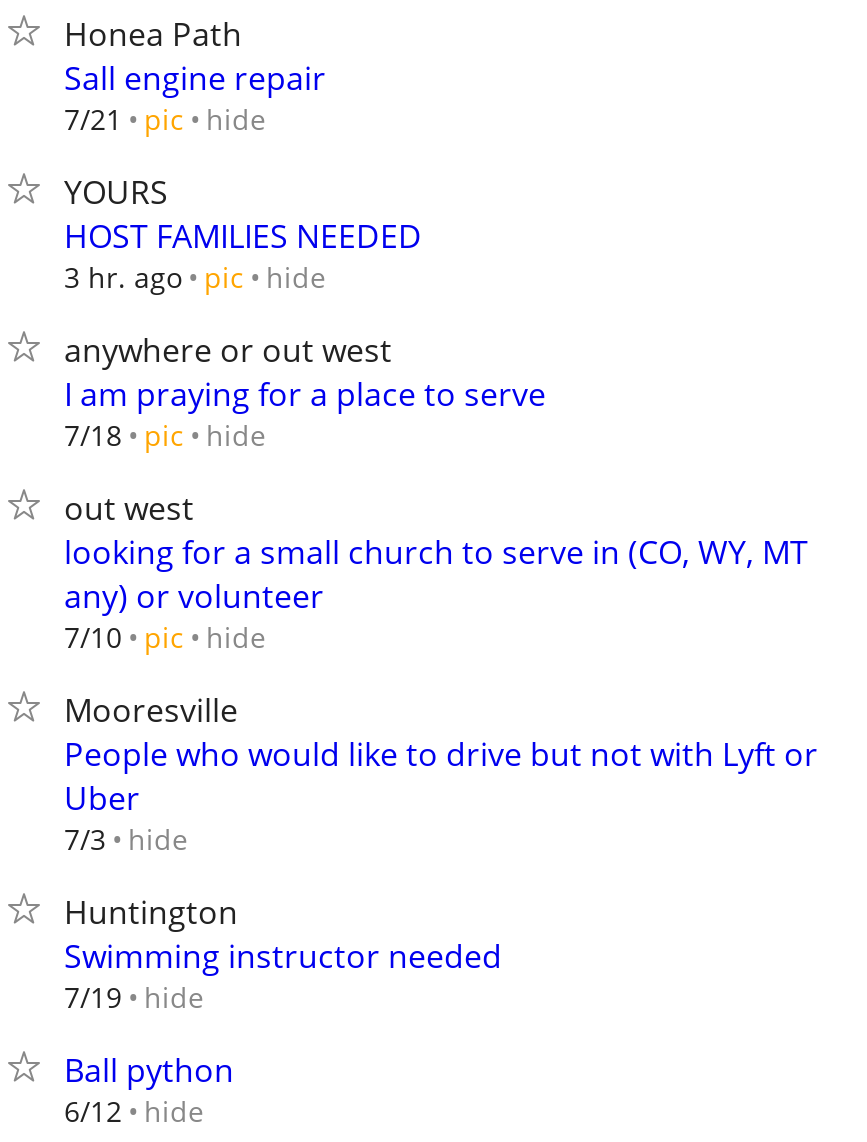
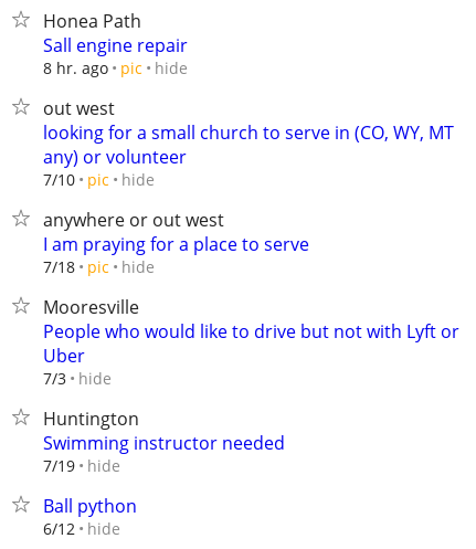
- 7/21 pic hide
- YOURS
- HOST FAMILIES NEEDED
- 3 hr. ago pic hide
+ 8 hr. ago pic hide

moved down: anywhere or out west | I am praying for a place to serve | 7/18 pic hide

moved up: out west | looking for a small church to serve in (CO, WY, MT | any) or volunteer | 7/10 pic hide
